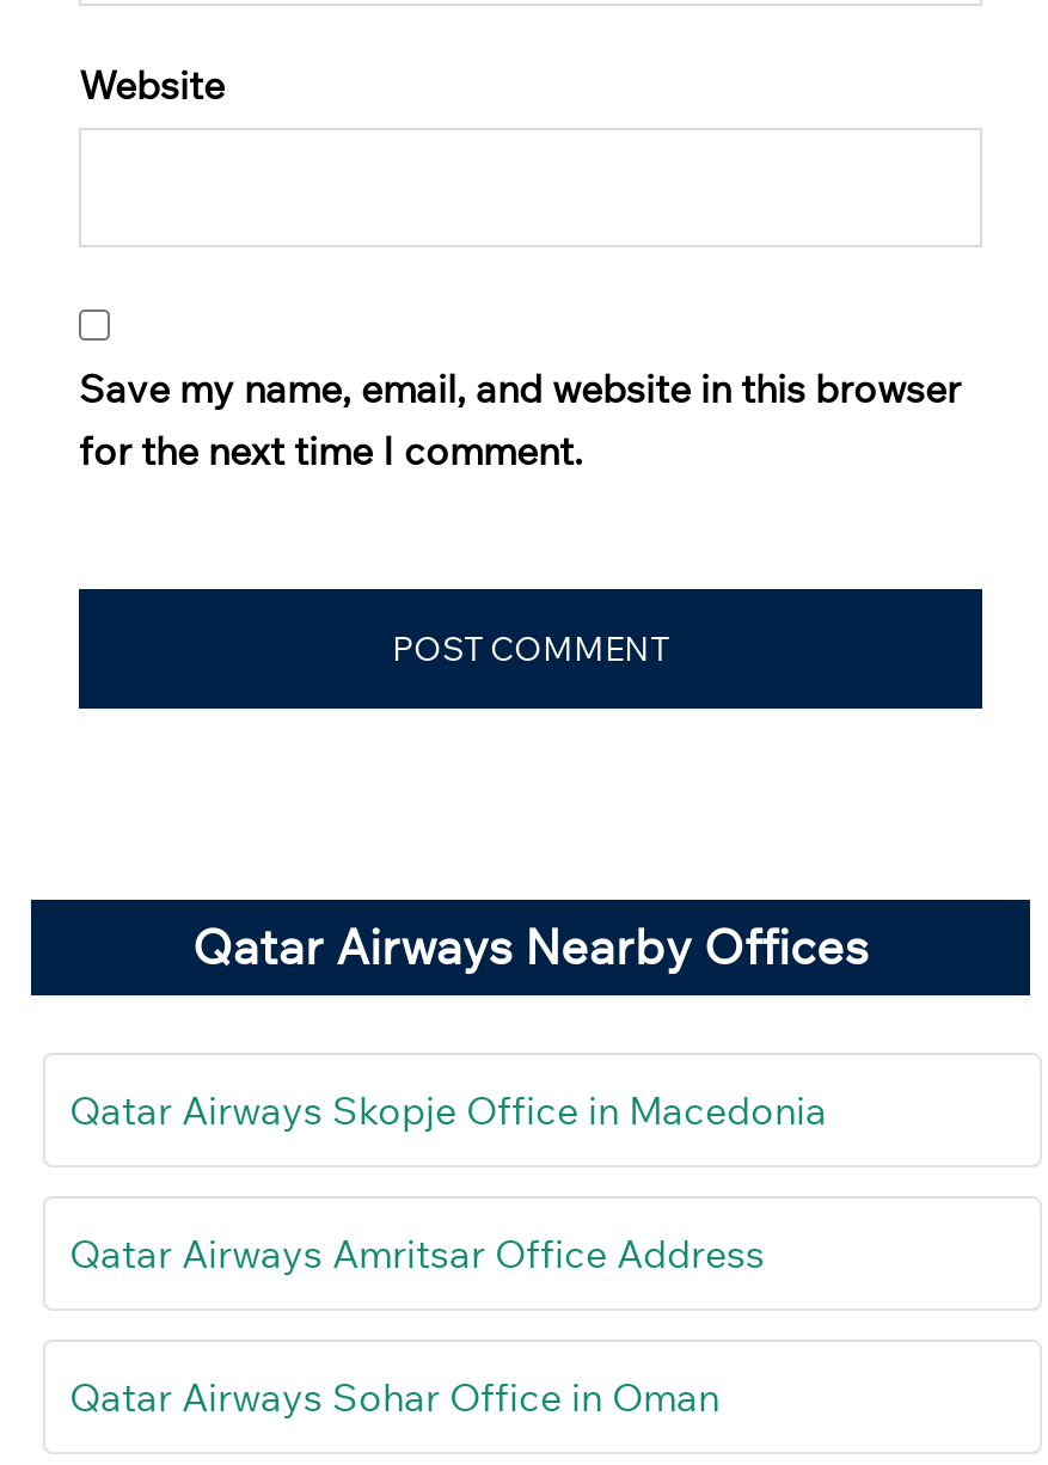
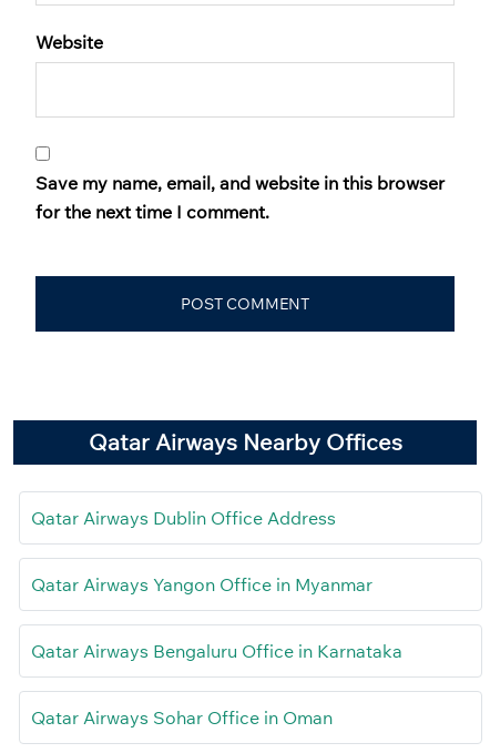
- Qatar Airways Skopje Office in Macedonia
- Qatar Airways Amritsar Office Address
+ Qatar Airways Dublin Office Address
+ Qatar Airways Yangon Office in Myanmar
+ Qatar Airways Bengaluru Office in Karnataka
